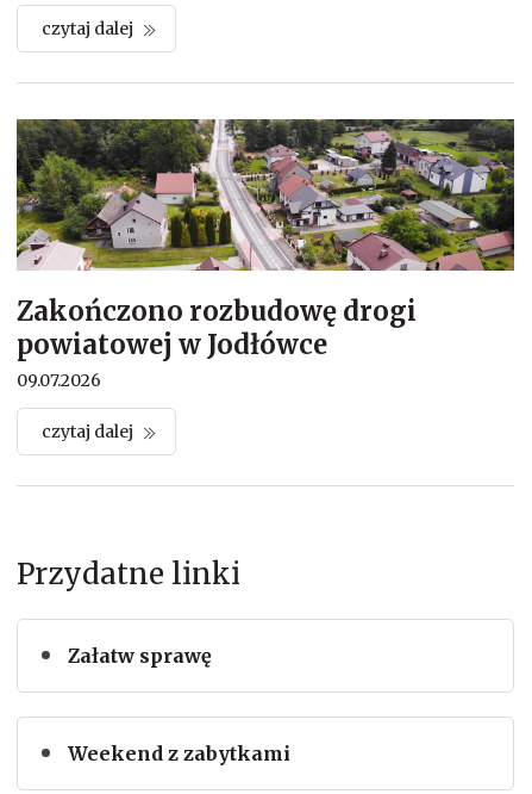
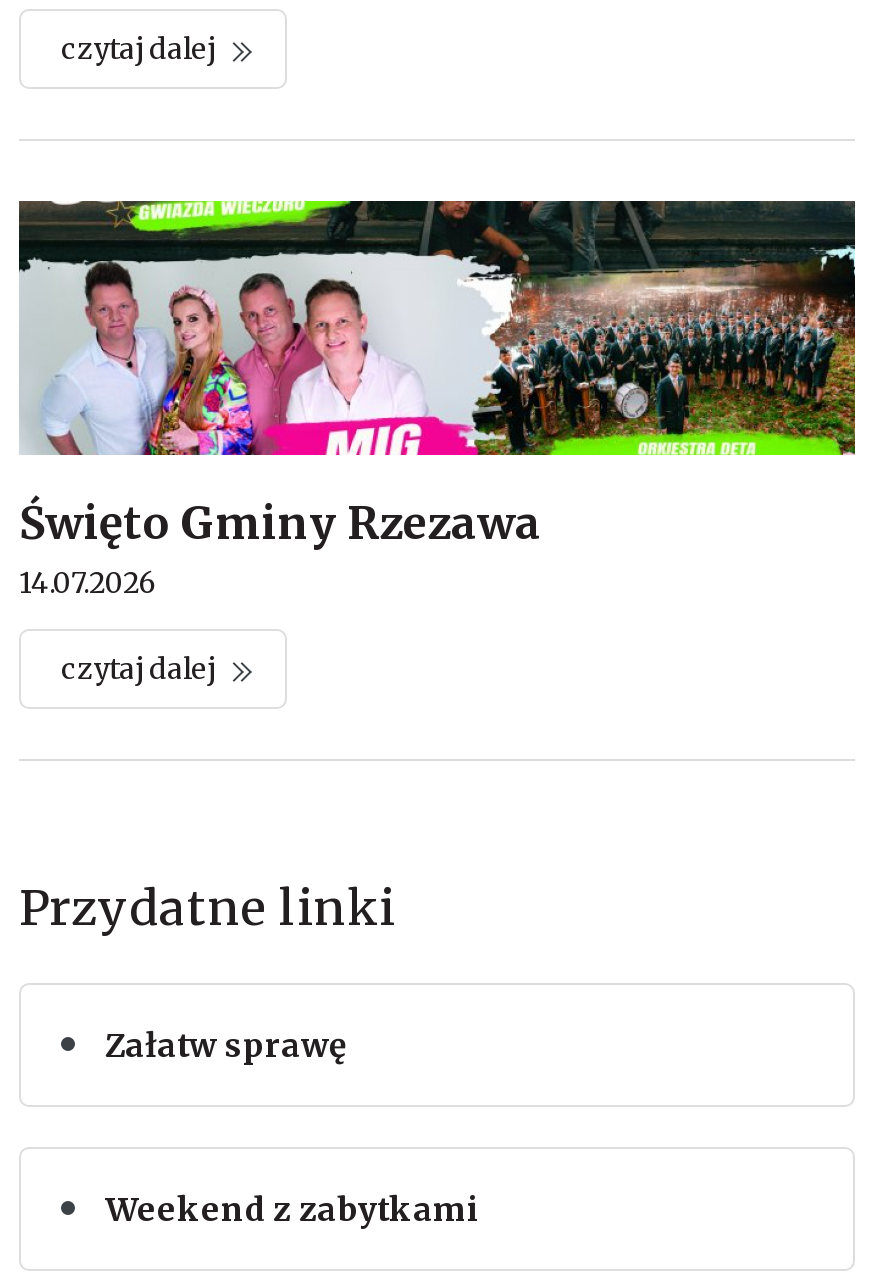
- [image]
- Zakończono rozbudowę drogi
- powiatowej w Jodłówce
- 09.07.2026
+ [image]
+ Święto Gminy Rzezawa
+ 14.07.2026
